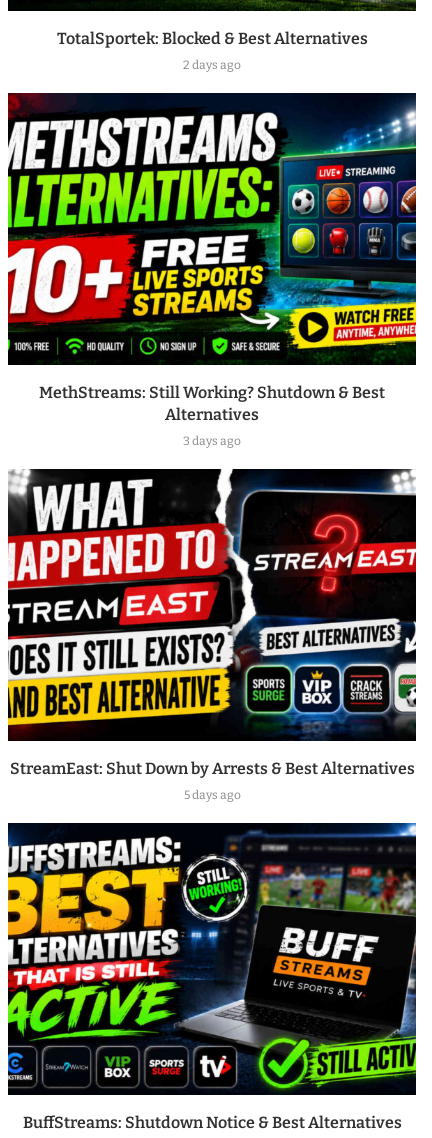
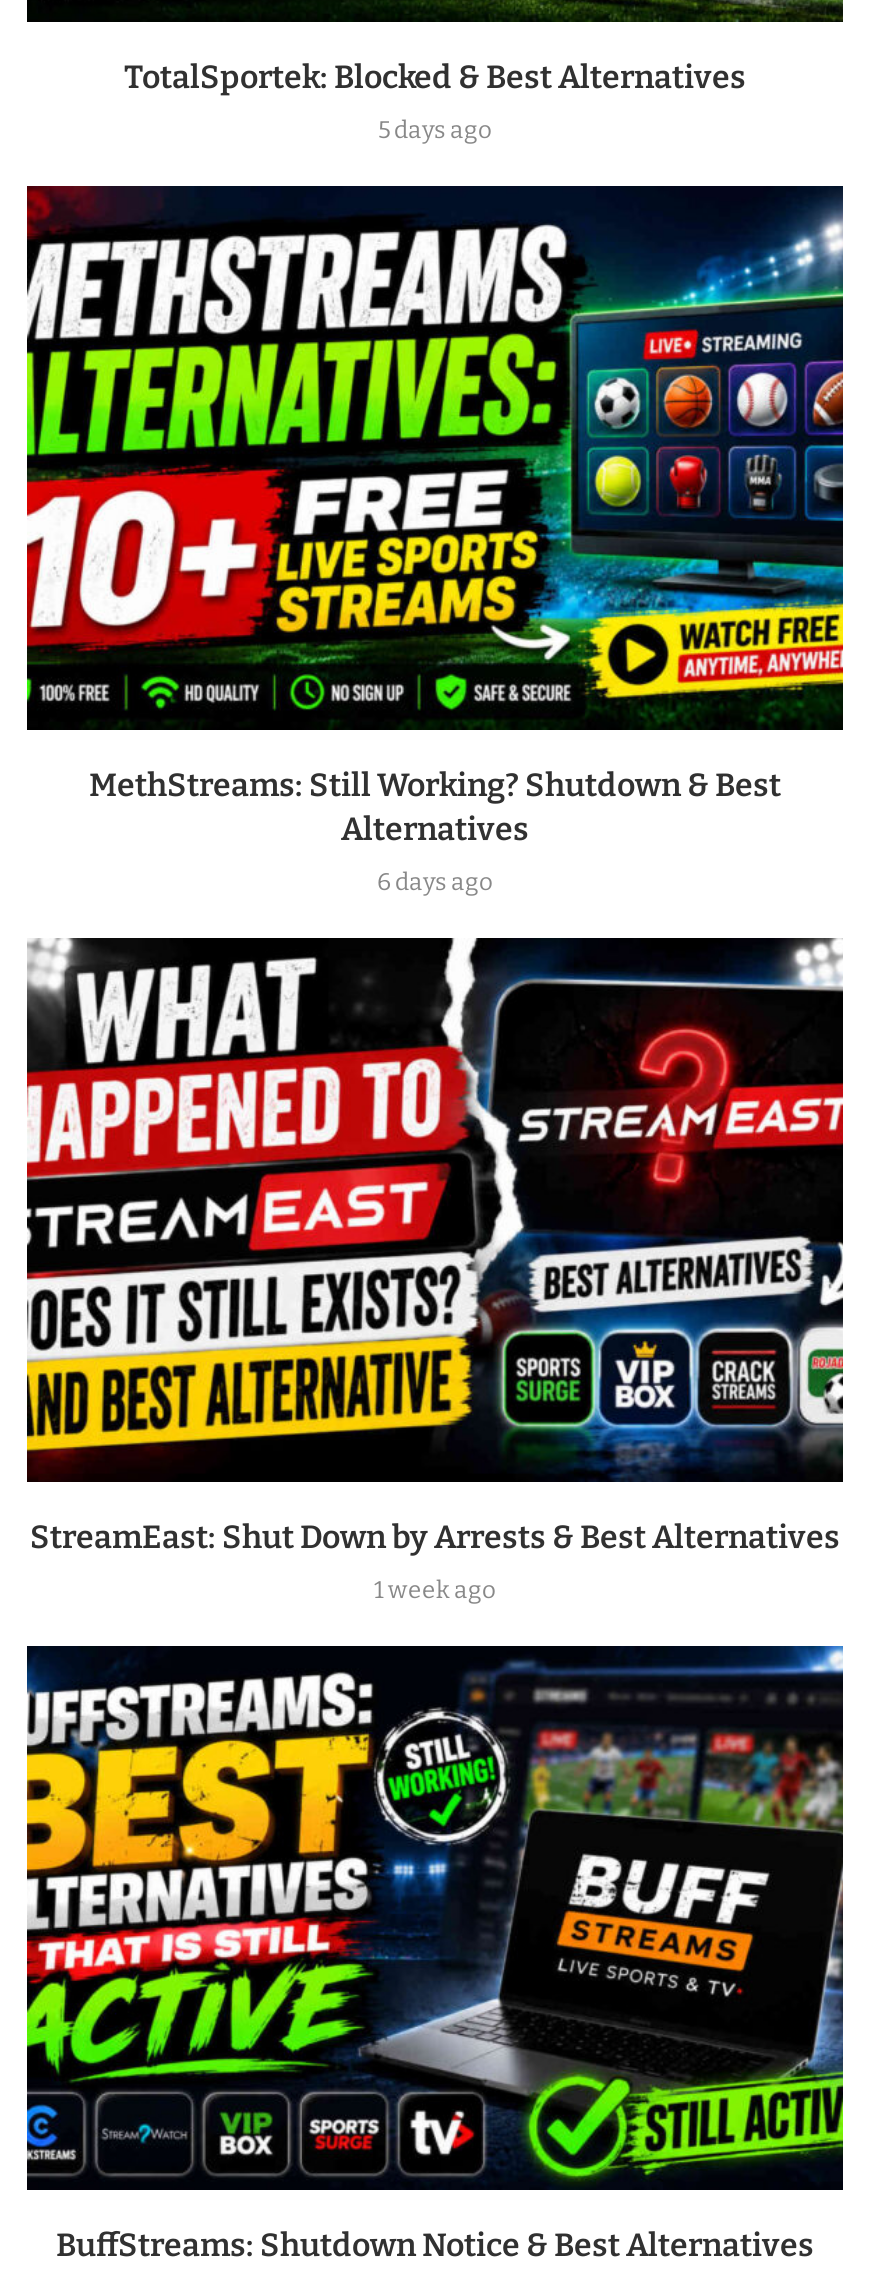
- 2 days ago
+ 5 days ago

- 3 days ago
+ 6 days ago

- 5 days ago
+ 1 week ago
